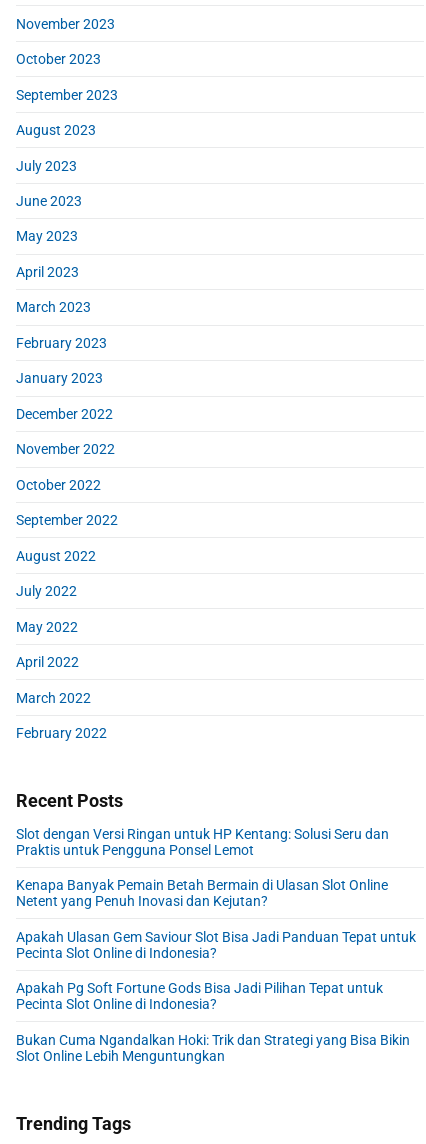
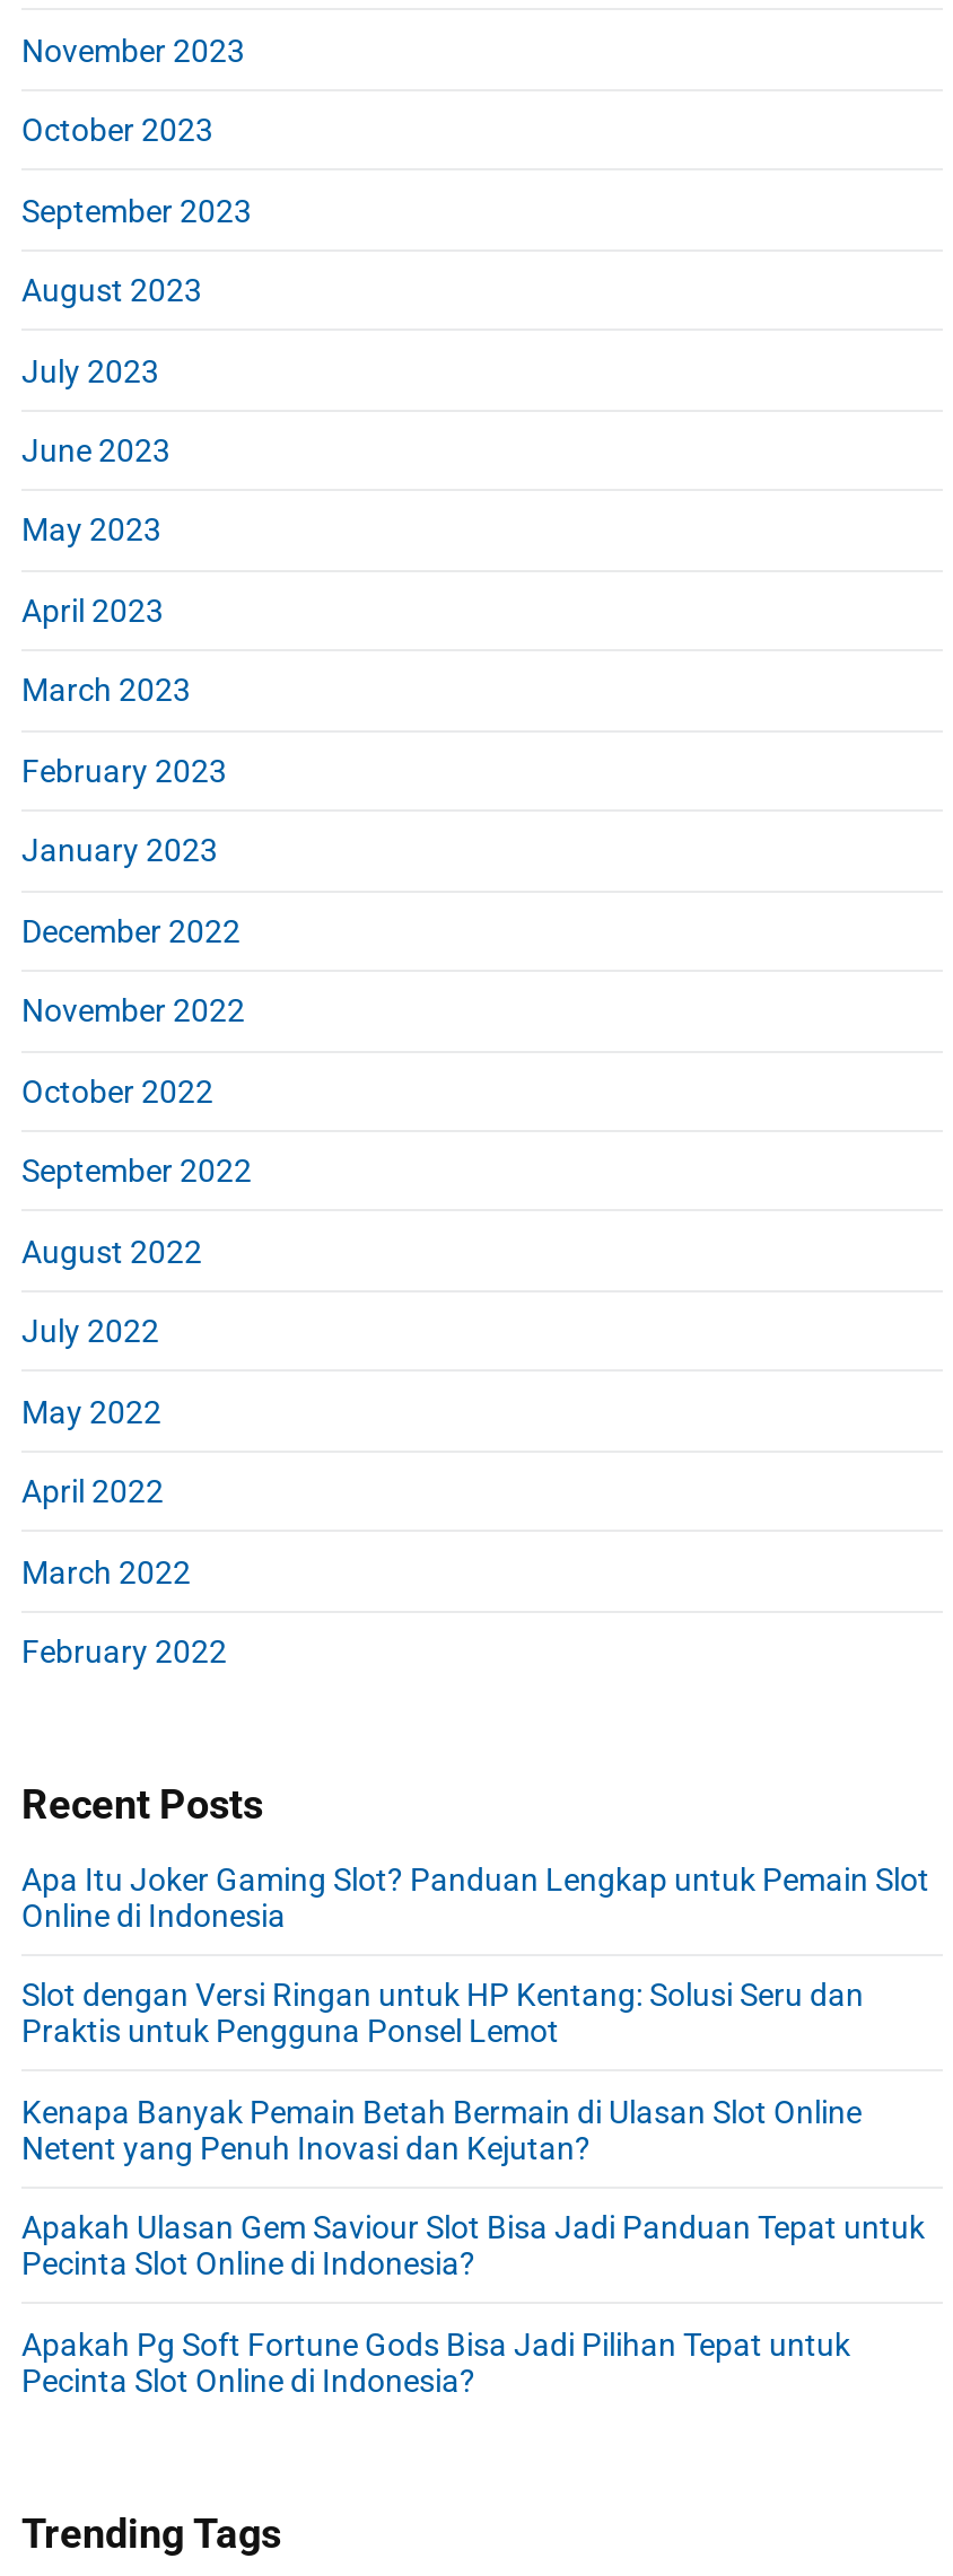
+ Apa Itu Joker Gaming Slot? Panduan Lengkap untuk Pemain Slot
+ Online di Indonesia

moved down: Slot dengan Versi Ringan untuk HP Kentang: Solusi Seru dan | Praktis untuk Pengguna Ponsel Lemot | Kenapa Banyak Pemain Betah Bermain di Ulasan Slot Online | Netent yang Penuh Inovasi dan Kejutan? | Apakah Ulasan Gem Saviour Slot Bisa Jadi Panduan Tepat untuk | Pecinta Slot Online di Indonesia? | Apakah Pg Soft Fortune Gods Bisa Jadi Pilihan Tepat untuk | Pecinta Slot Online di Indonesia?

- Bukan Cuma Ngandalkan Hoki: Trik dan Strategi yang Bisa Bikin
- Slot Online Lebih Menguntungkan
